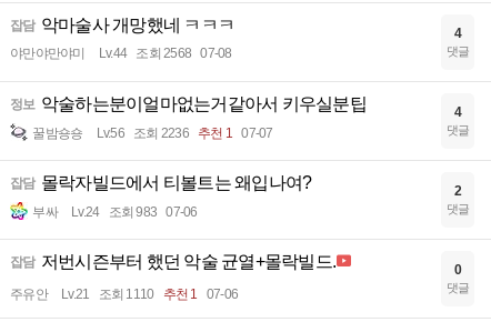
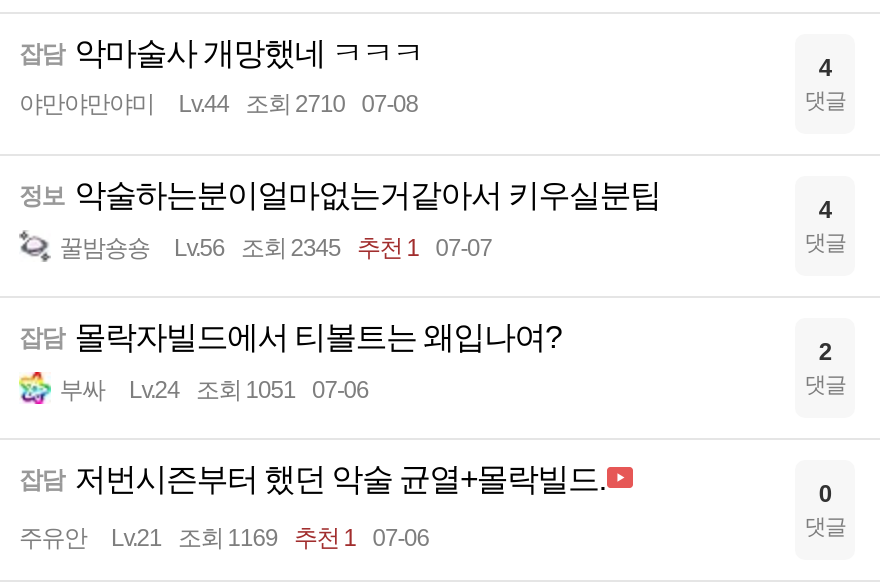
- 야만야만야미 Lv.44 조회 2568 07-08
+ 야만야만야미 Lv.44 조회 2710 07-08

- Lv.56 조회 2236 추천 1 07-07
+ Lv.56 조회 2345 추천 1 07-07

- 부싸 Lv.24 조회 983 07-06
+ 부싸 Lv.24 조회 1051 07-06

- 주유안 Lv.21 조회 1110 추천 1 07-06
+ 주유안 Lv.21 조회 1169 추천 1 07-06
